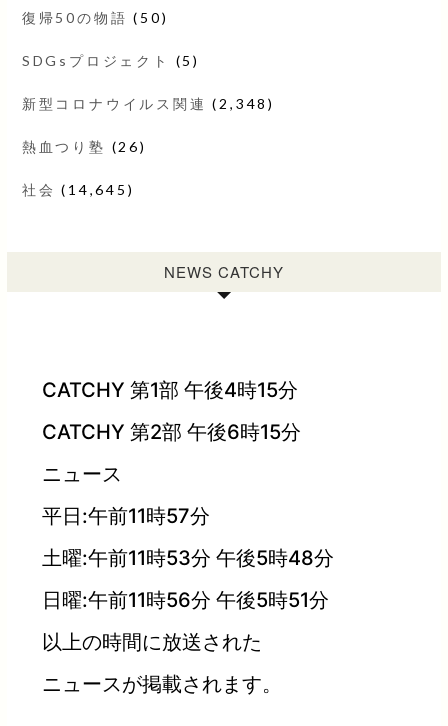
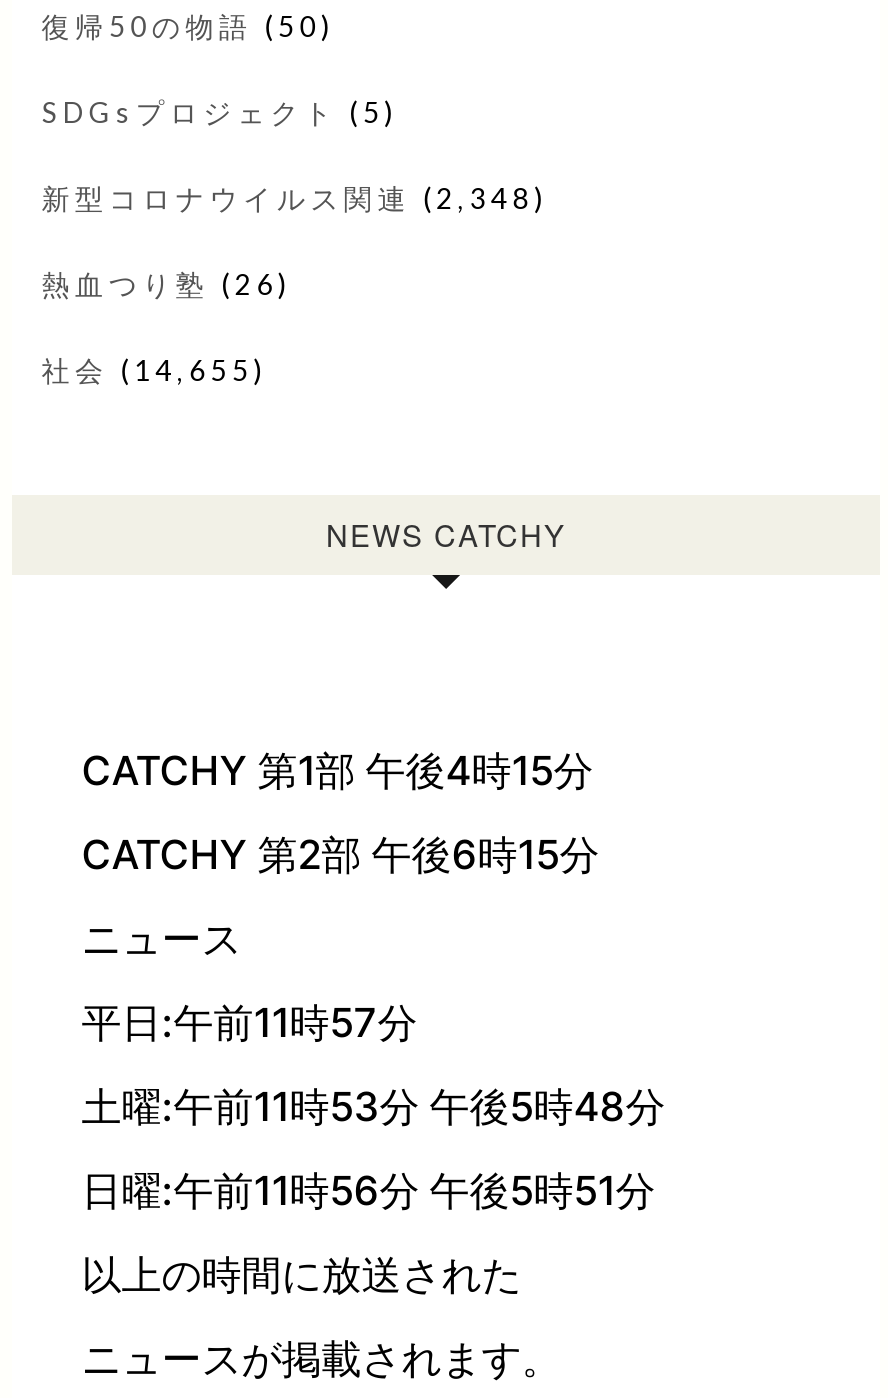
- 社会(14,645)
+ 社会(14,655)
